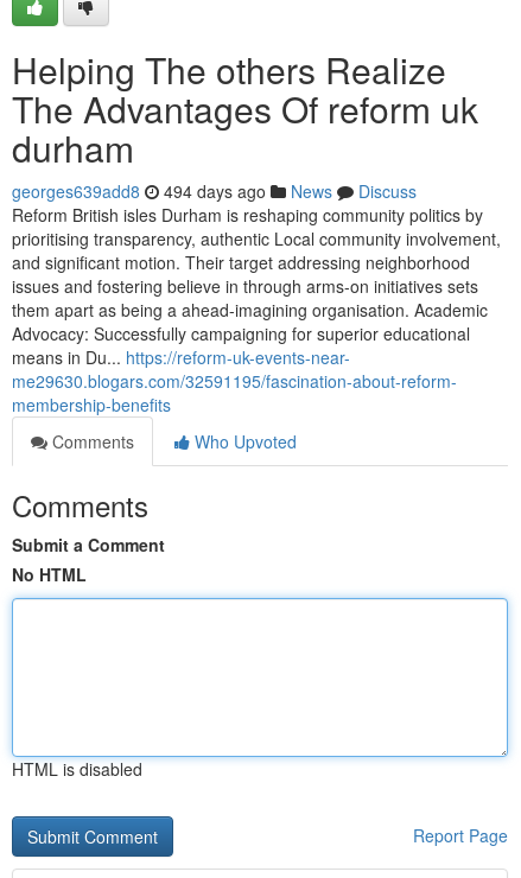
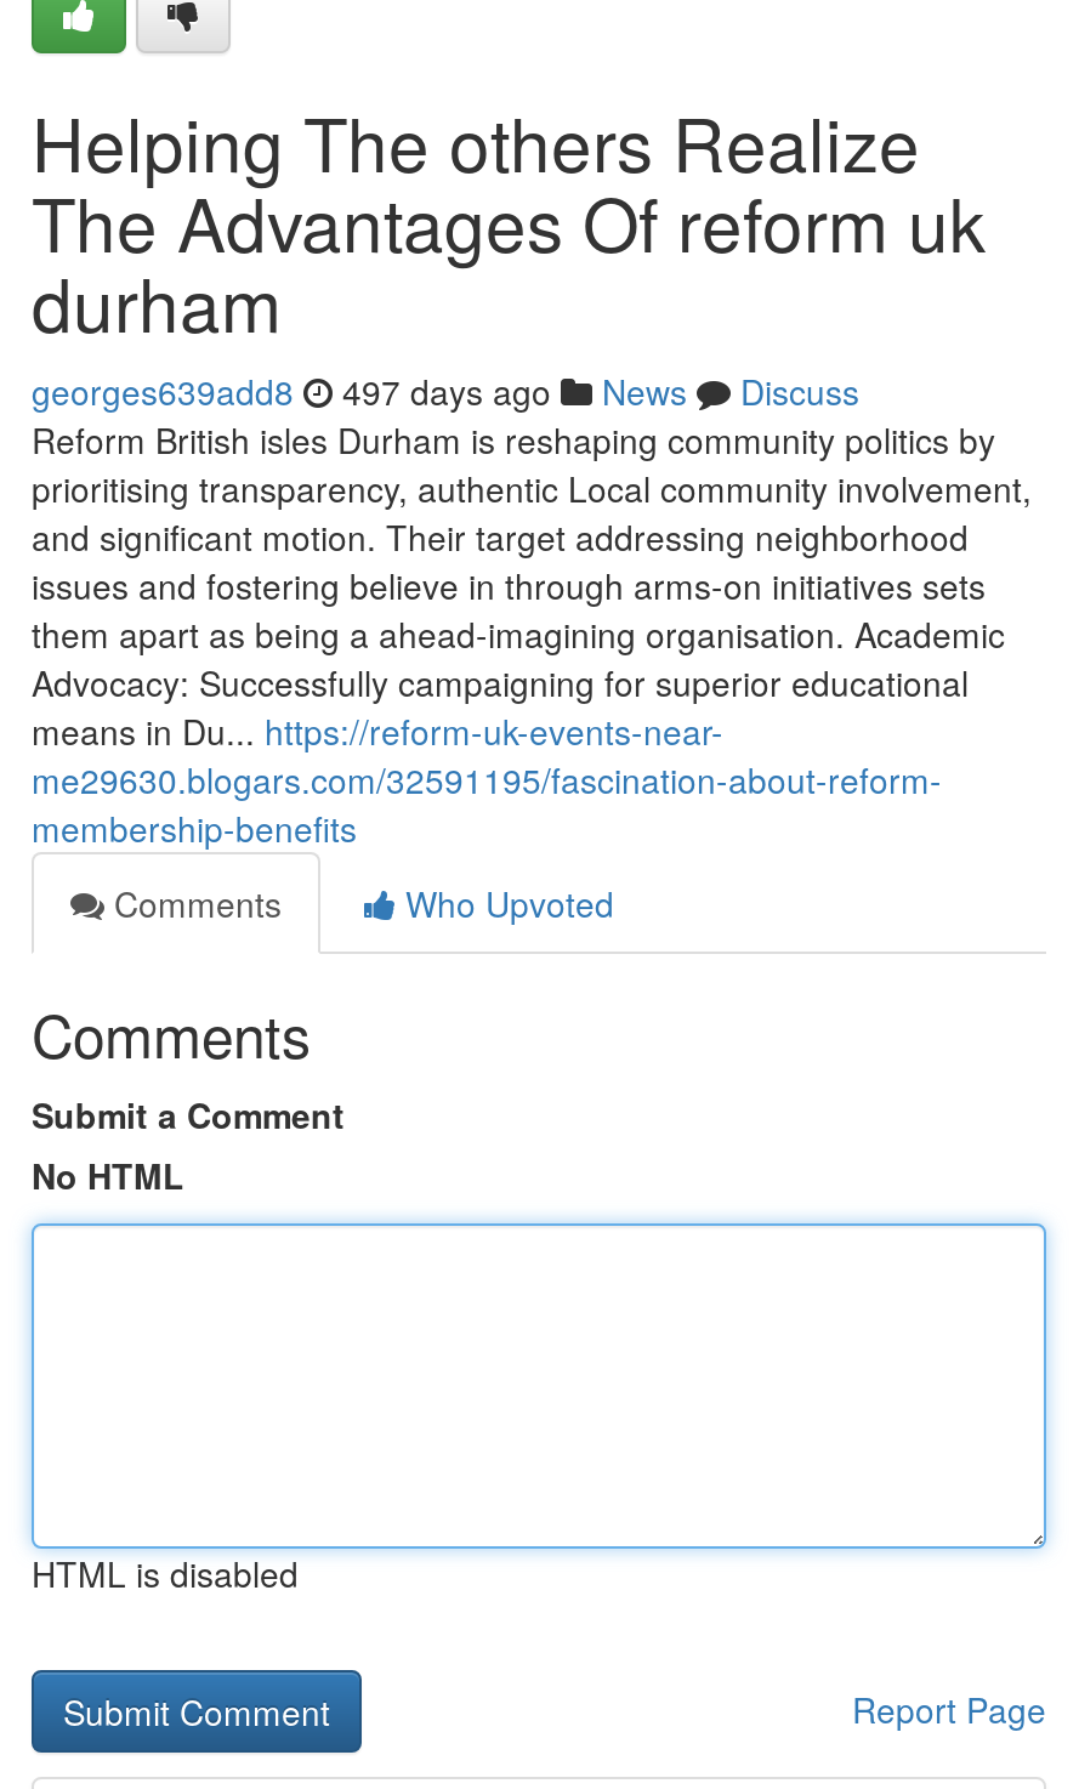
- georges639add8 494 days ago News Discuss
+ georges639add8 497 days ago News Discuss
